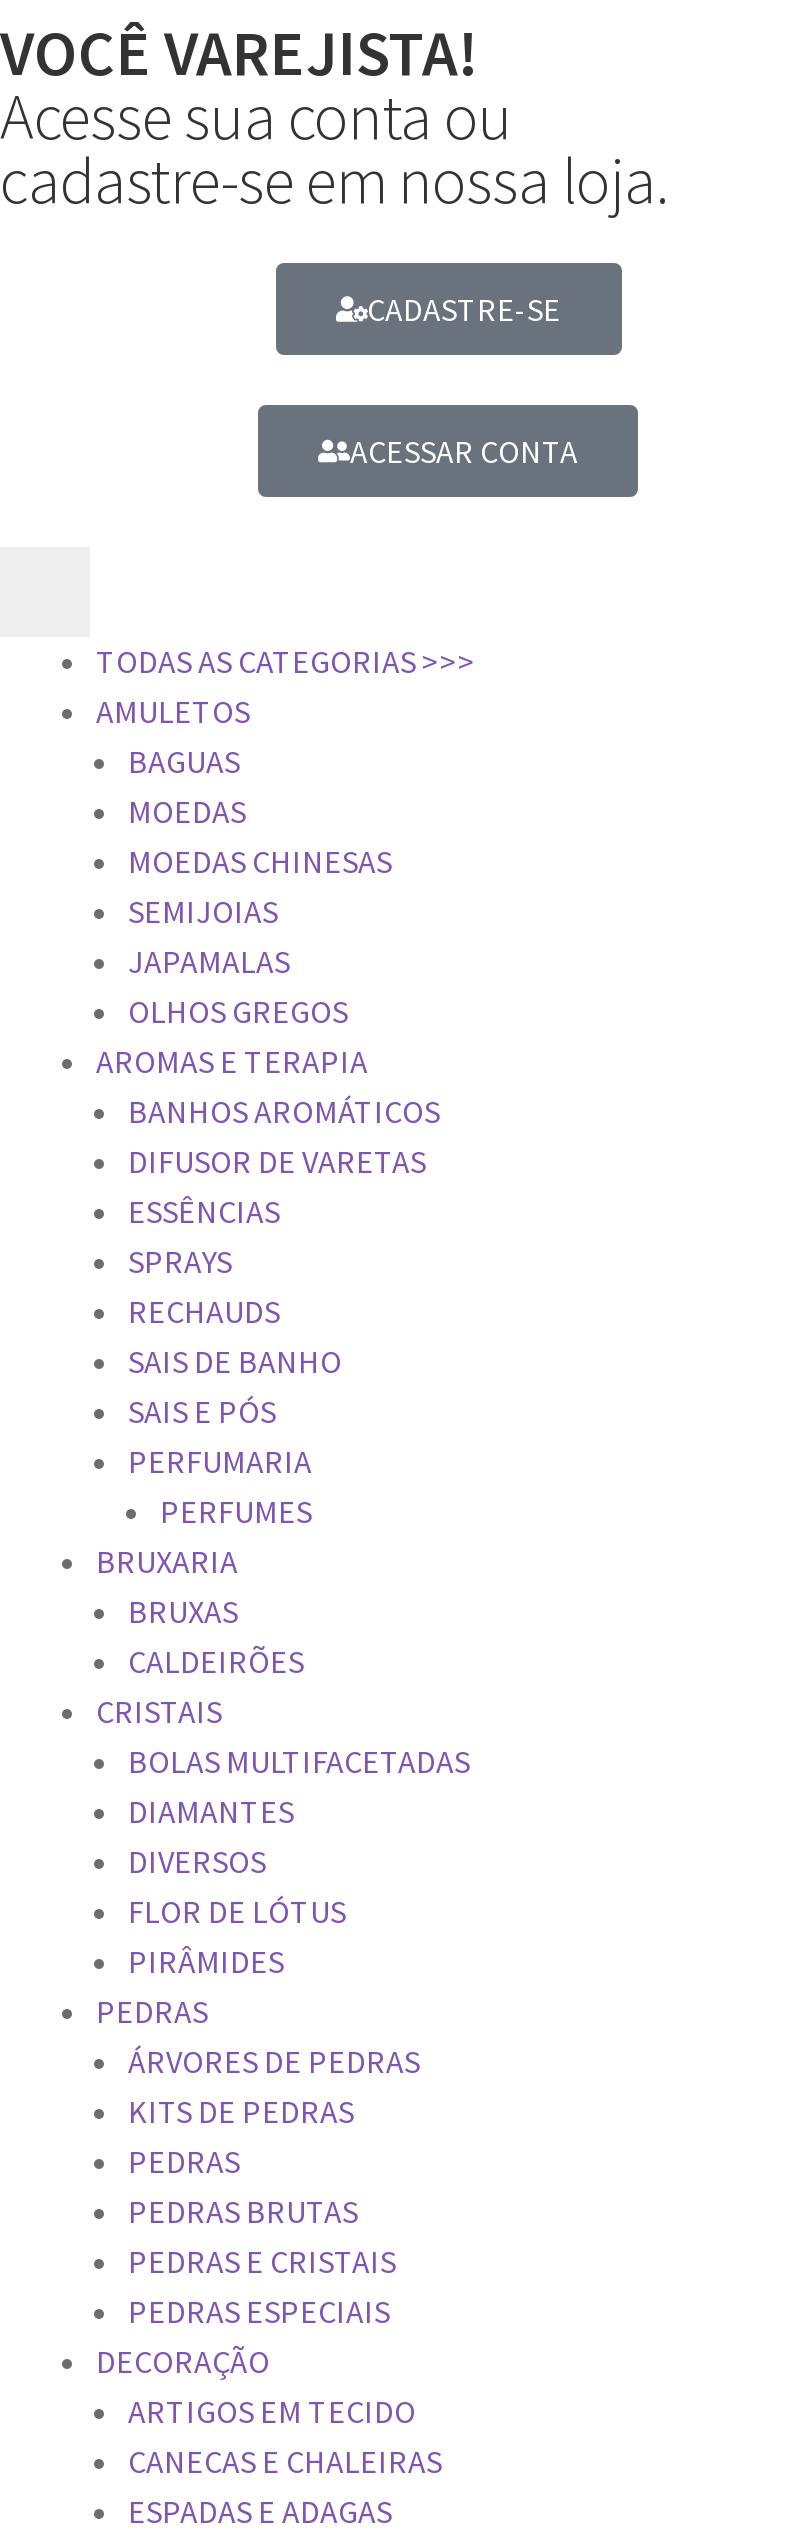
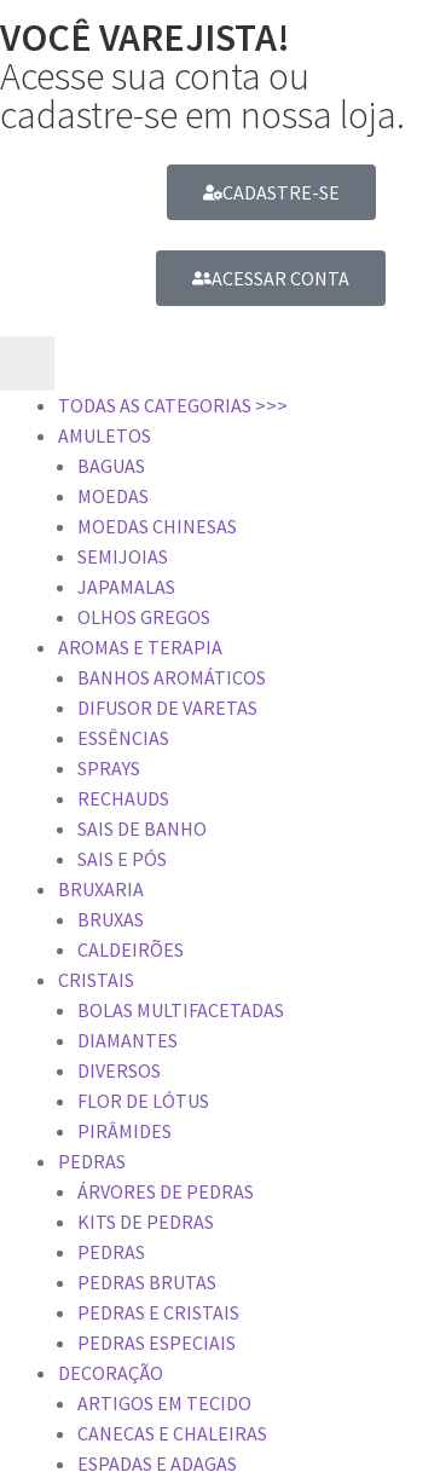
- PERFUMARIA
- PERFUMES
